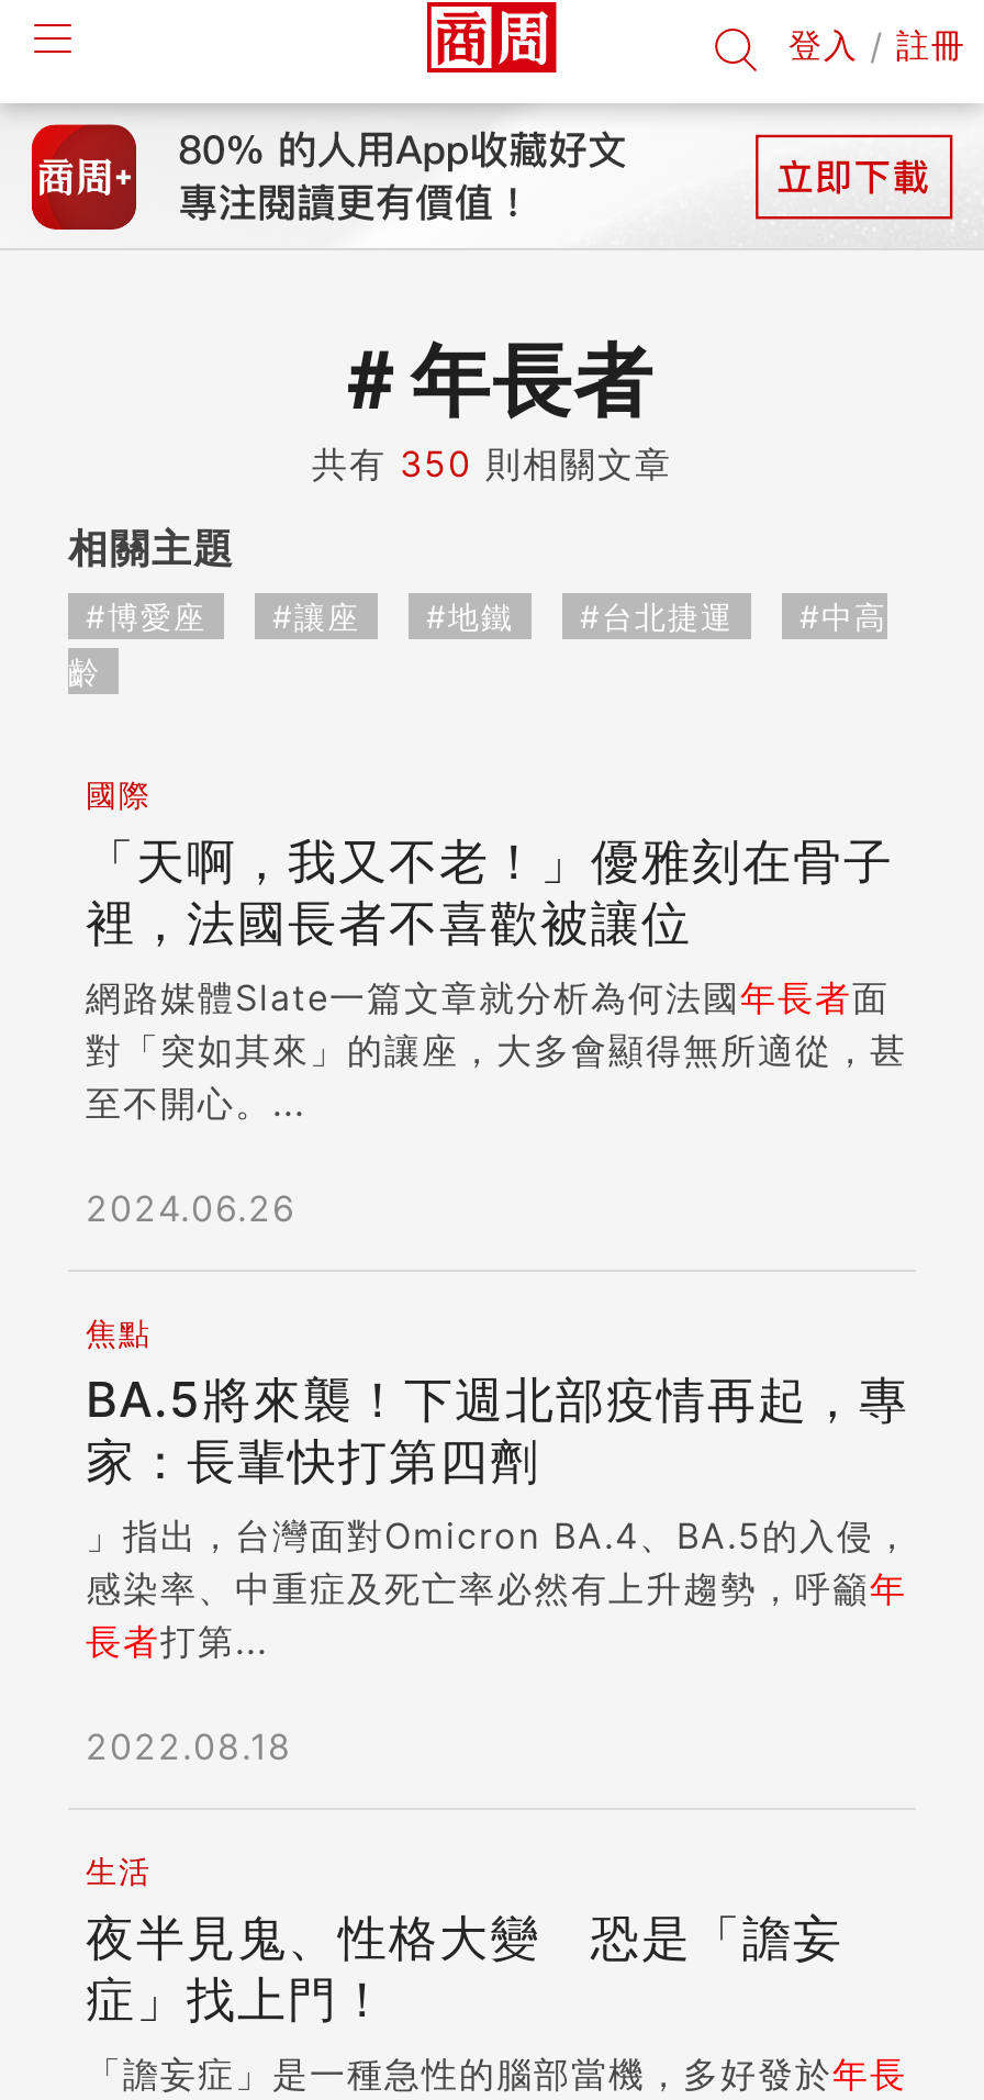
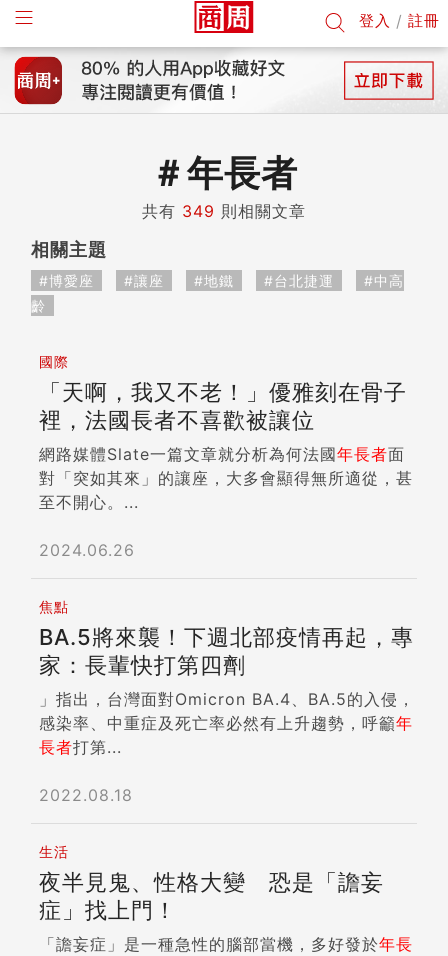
- 共有350則相關文章
+ 共有349則相關文章
